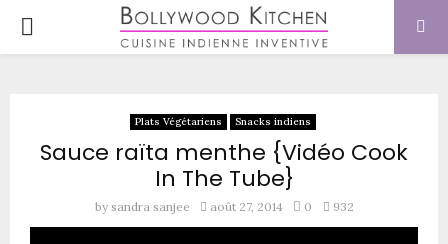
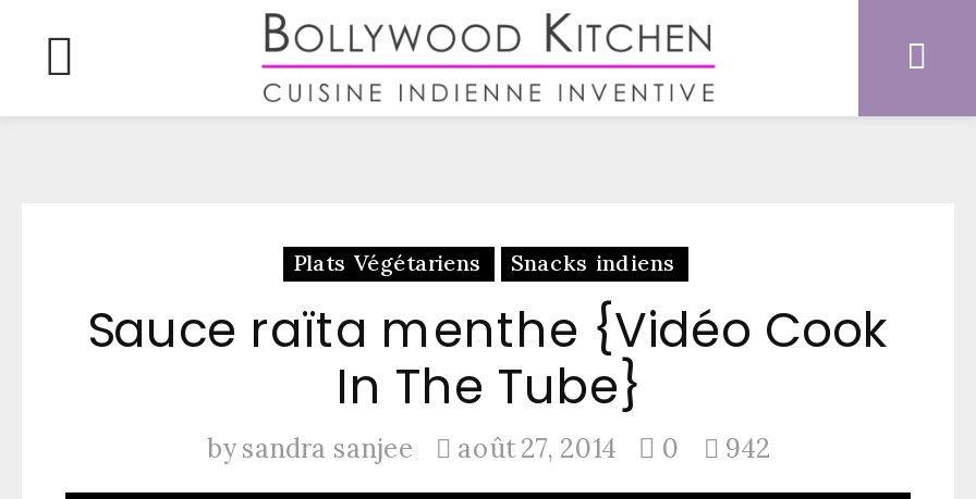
- by sandra sanjee août 27, 2014 0 932
+ by sandra sanjee août 27, 2014 0 942
